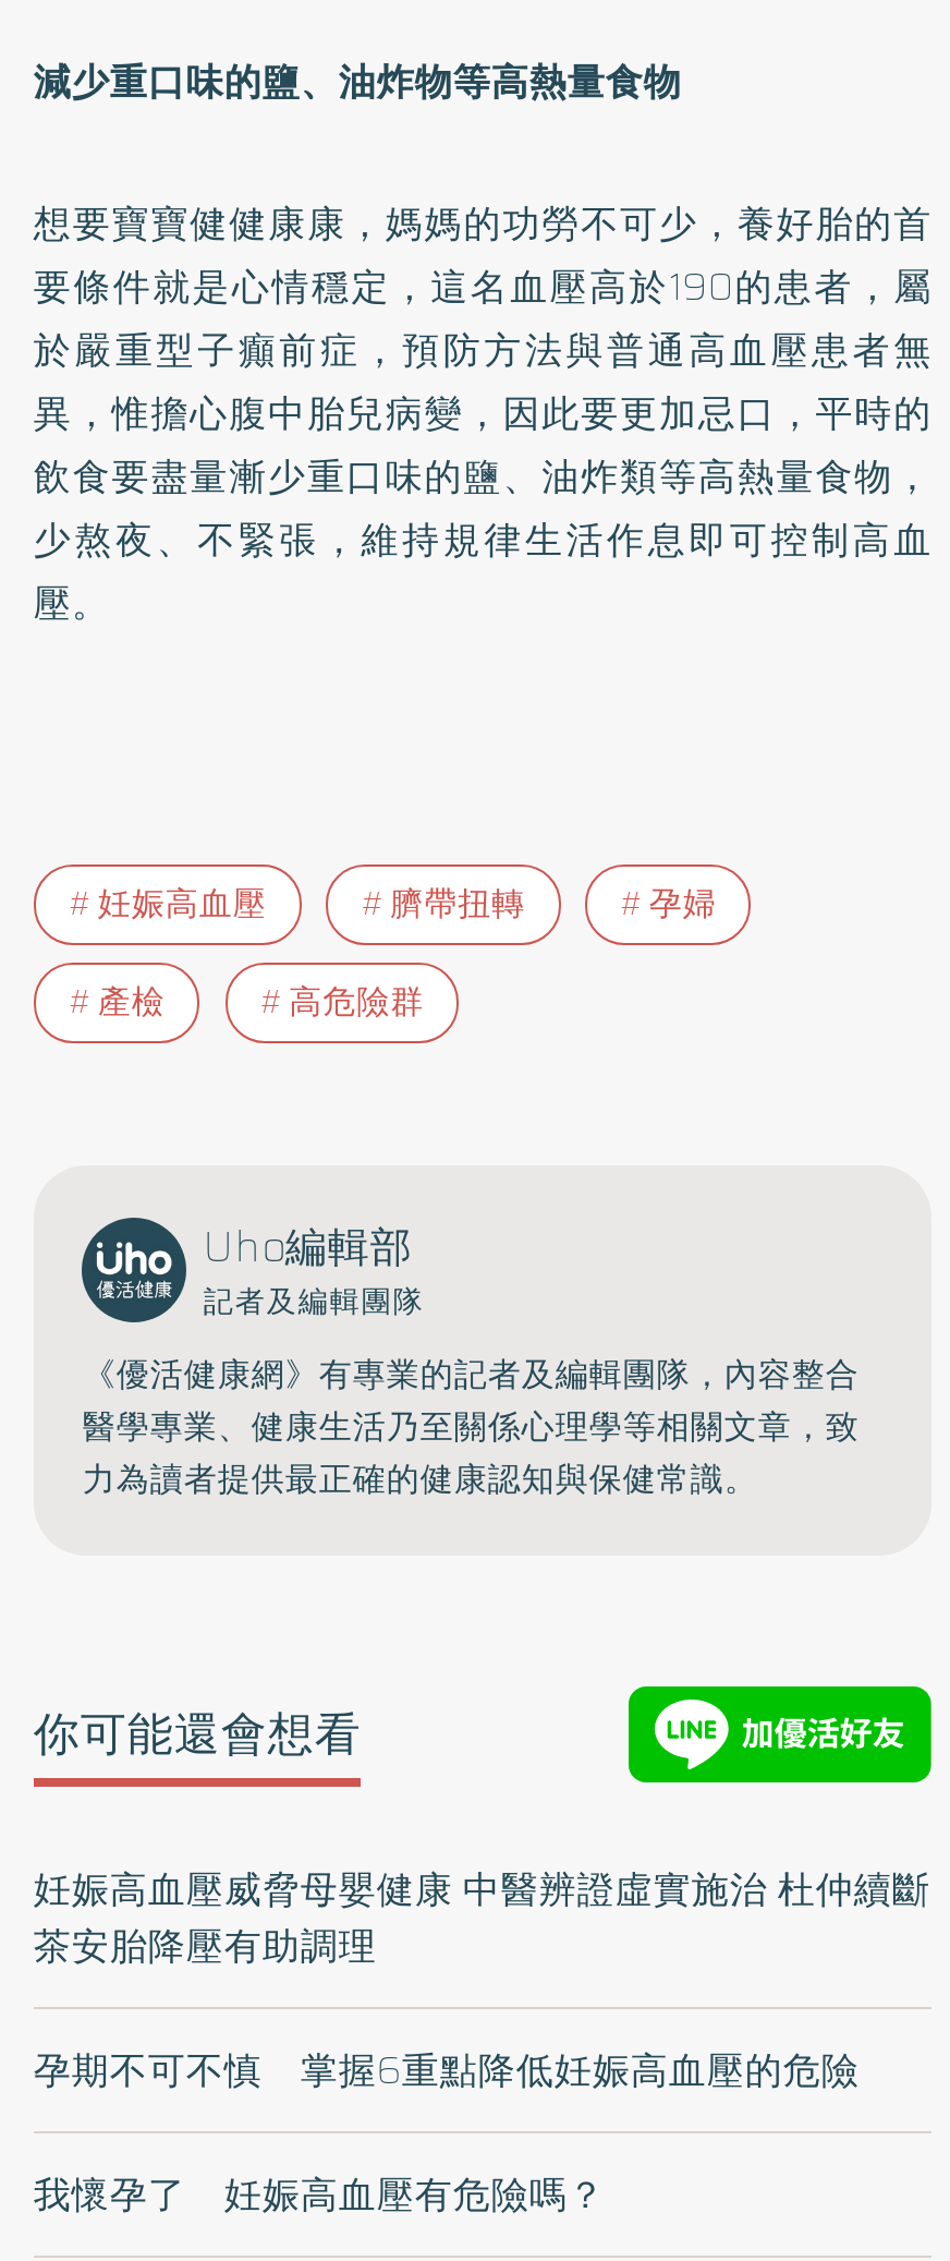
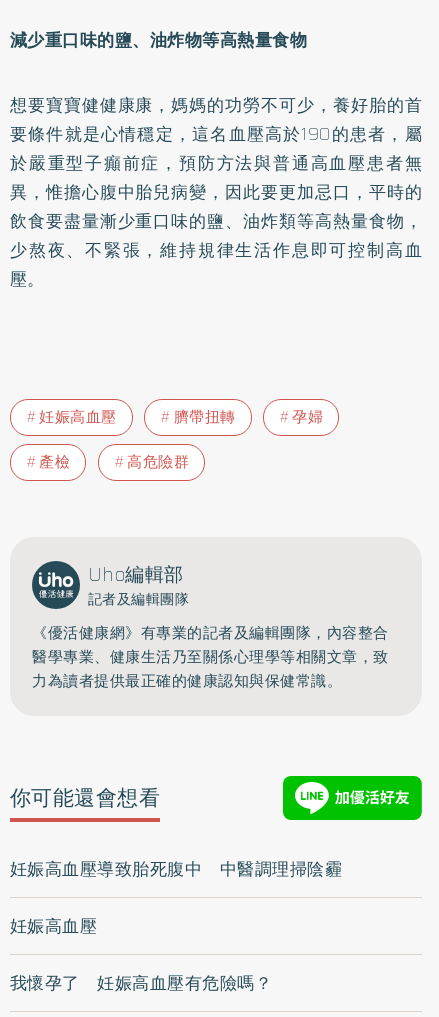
- 妊娠高血壓威脅母嬰健康 中醫辨證虛實施治 杜仲續斷
- 茶安胎降壓有助調理
+ 妊娠高血壓導致胎死腹中 中醫調理掃陰霾

- 孕期不可不慎 掌握6重點降低妊娠高血壓的危險
+ 妊娠高血壓
